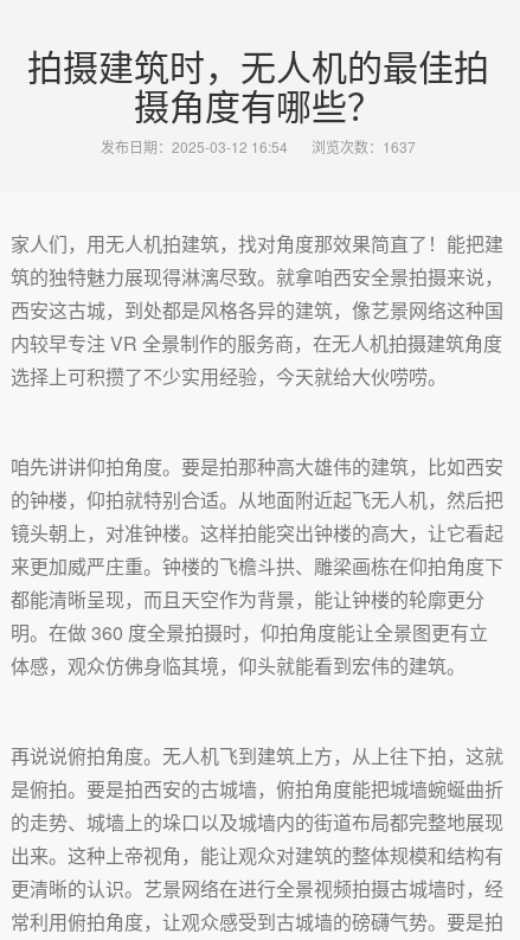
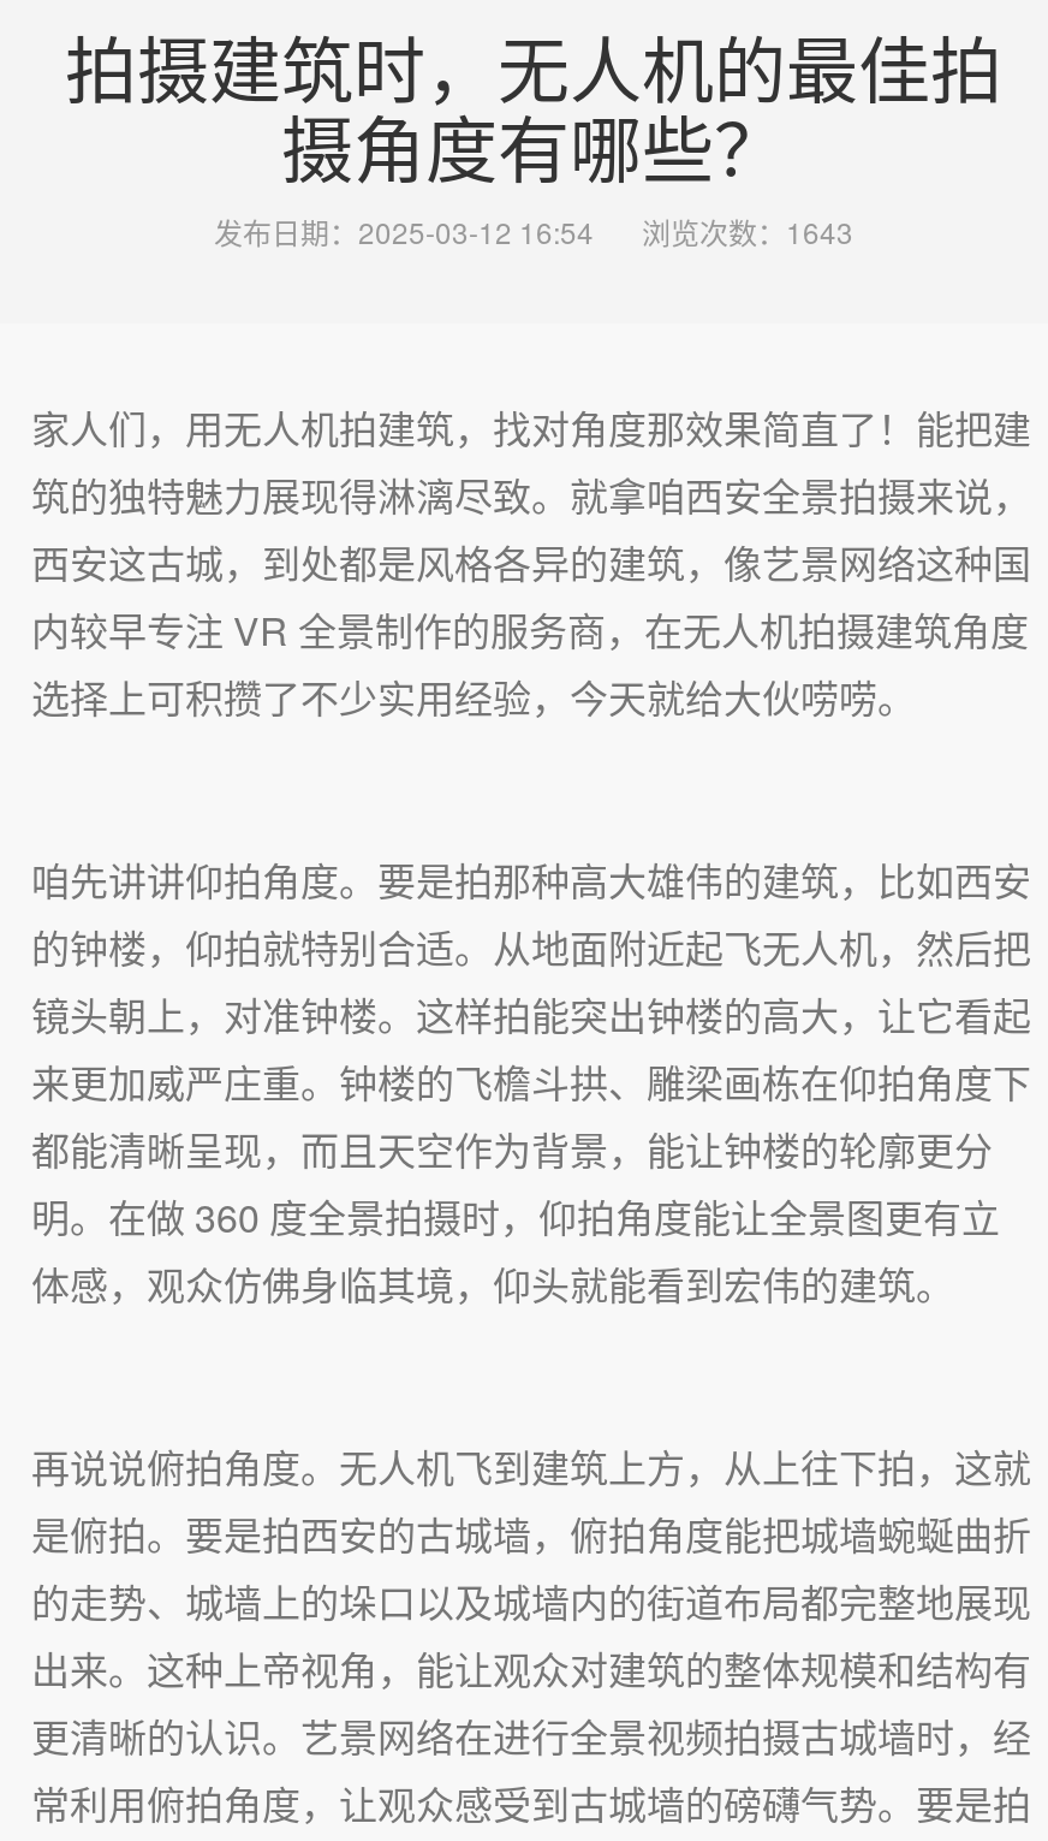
- 发布日期：2025-03-12 16:54 浏览次数：1637
+ 发布日期：2025-03-12 16:54 浏览次数：1643
